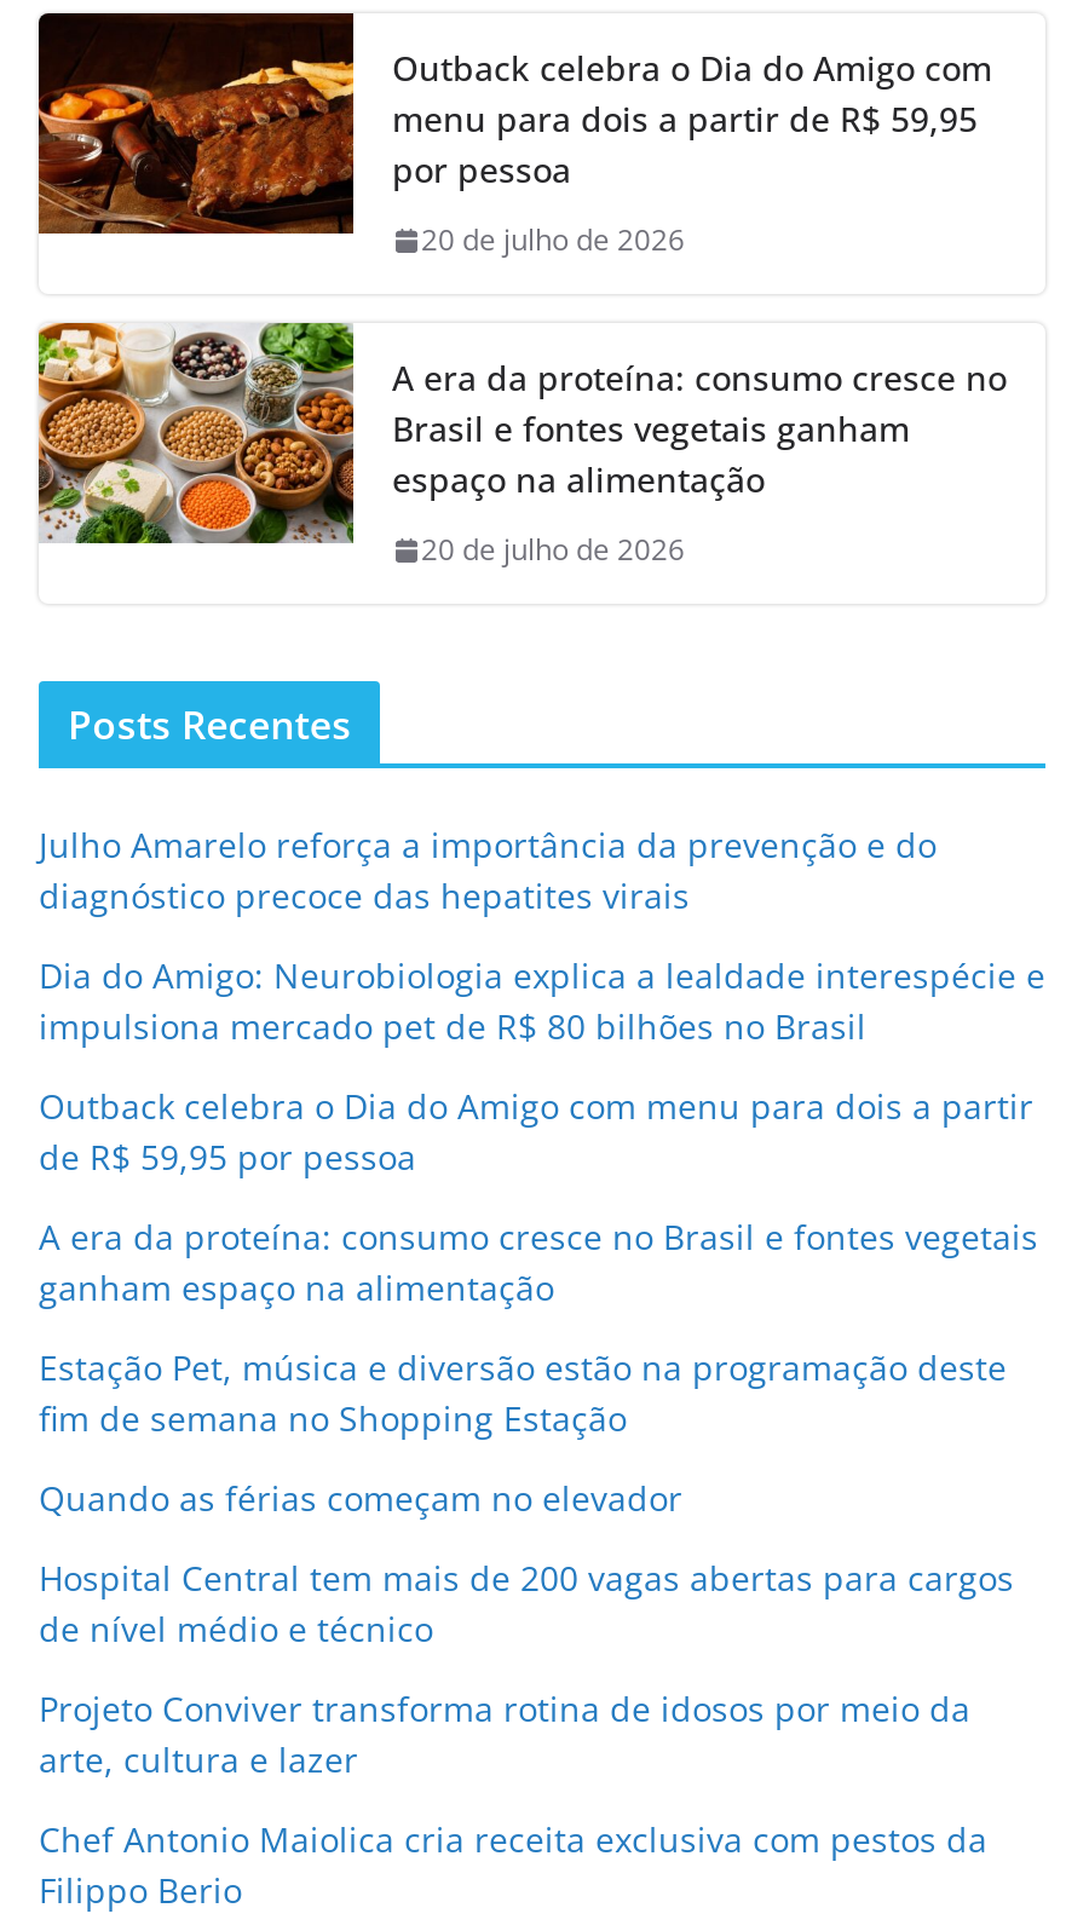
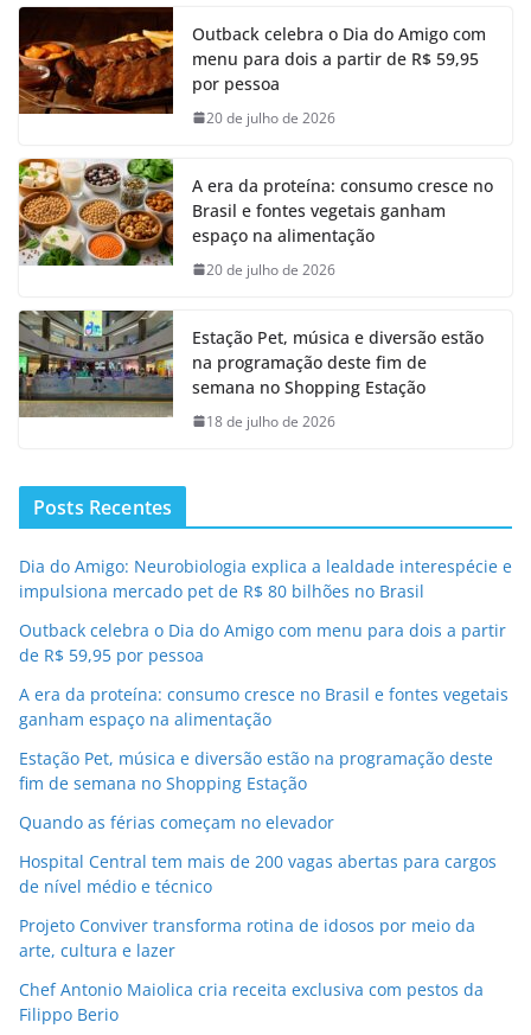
+ [image]
+ Estação Pet, música e diversão estão
+ na programação deste fim de
+ semana no Shopping Estação
+ 18 de julho de 2026

moved down: Posts Recentes

- Julho Amarelo reforça a importância da prevenção e do
- diagnóstico precoce das hepatites virais
